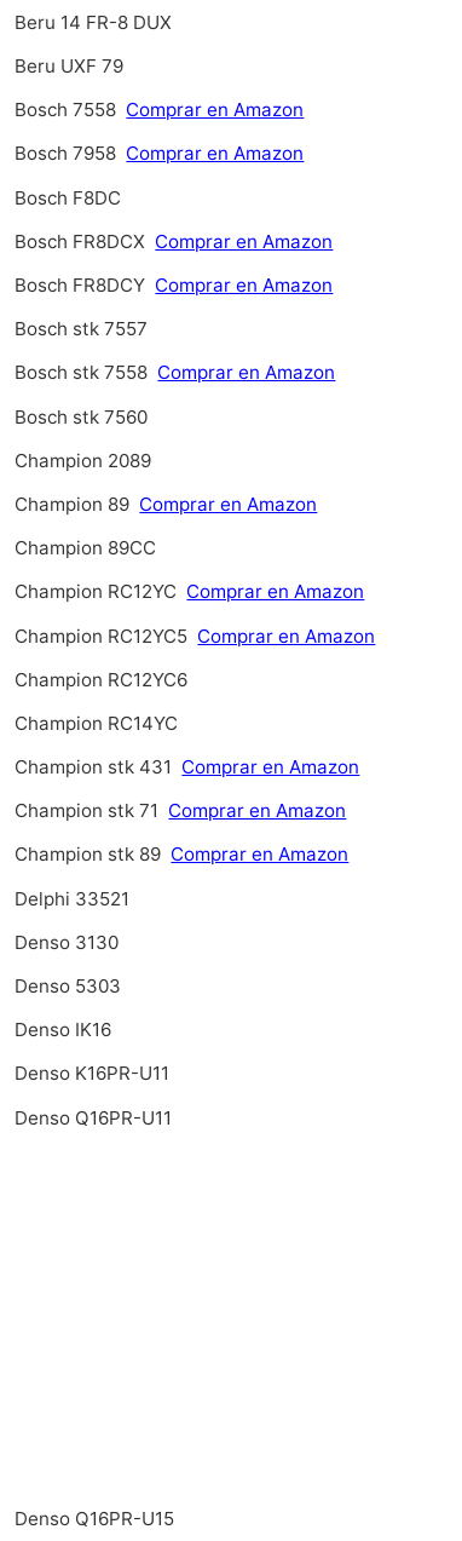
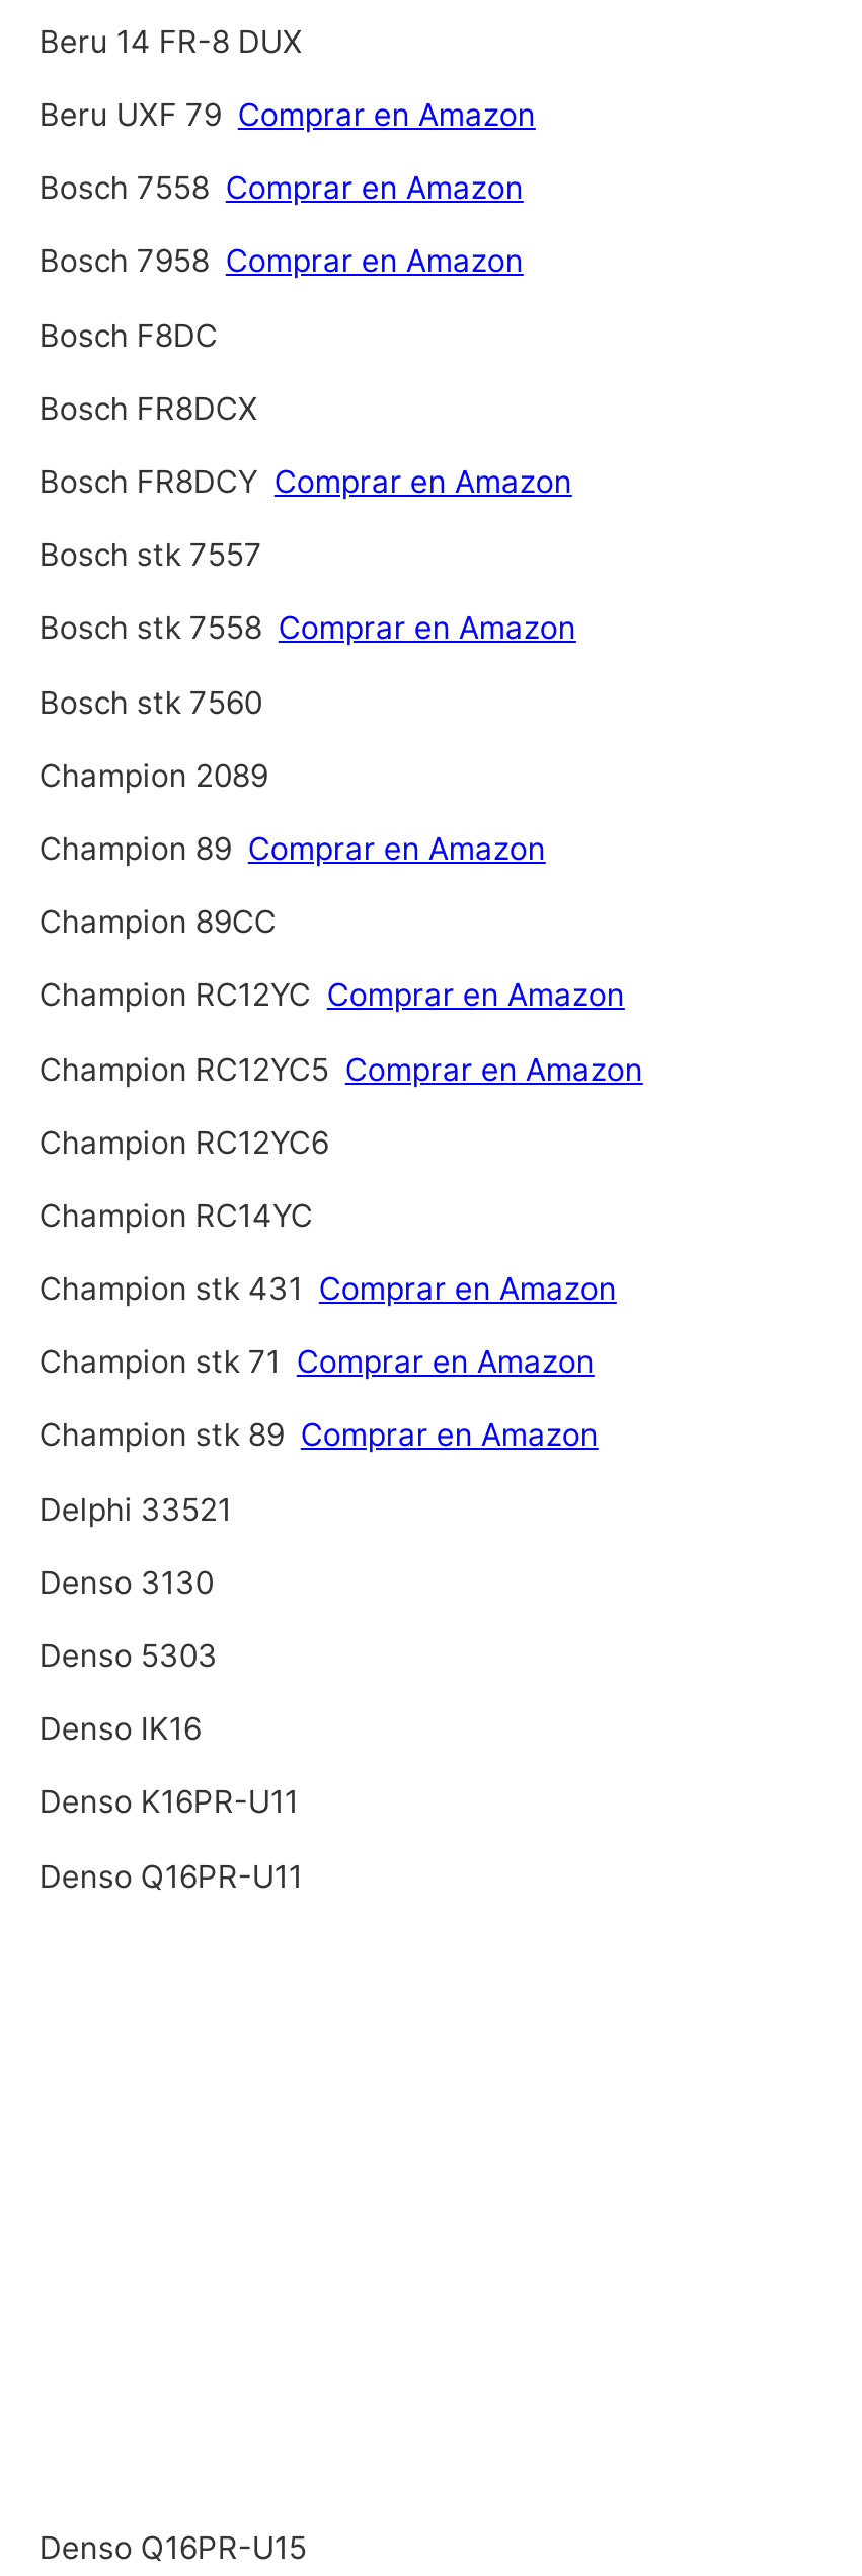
- Beru UXF 79
+ Beru UXF 79 Comprar en Amazon

- Bosch FR8DCX Comprar en Amazon
+ Bosch FR8DCX
